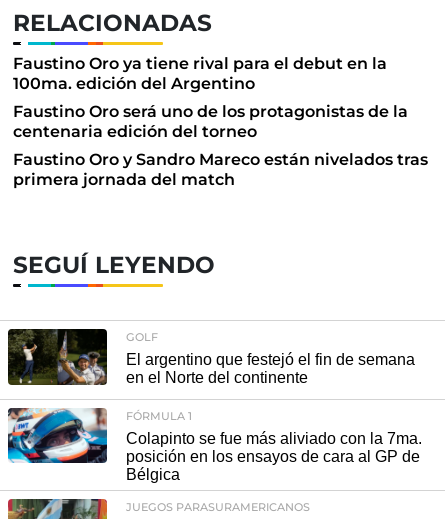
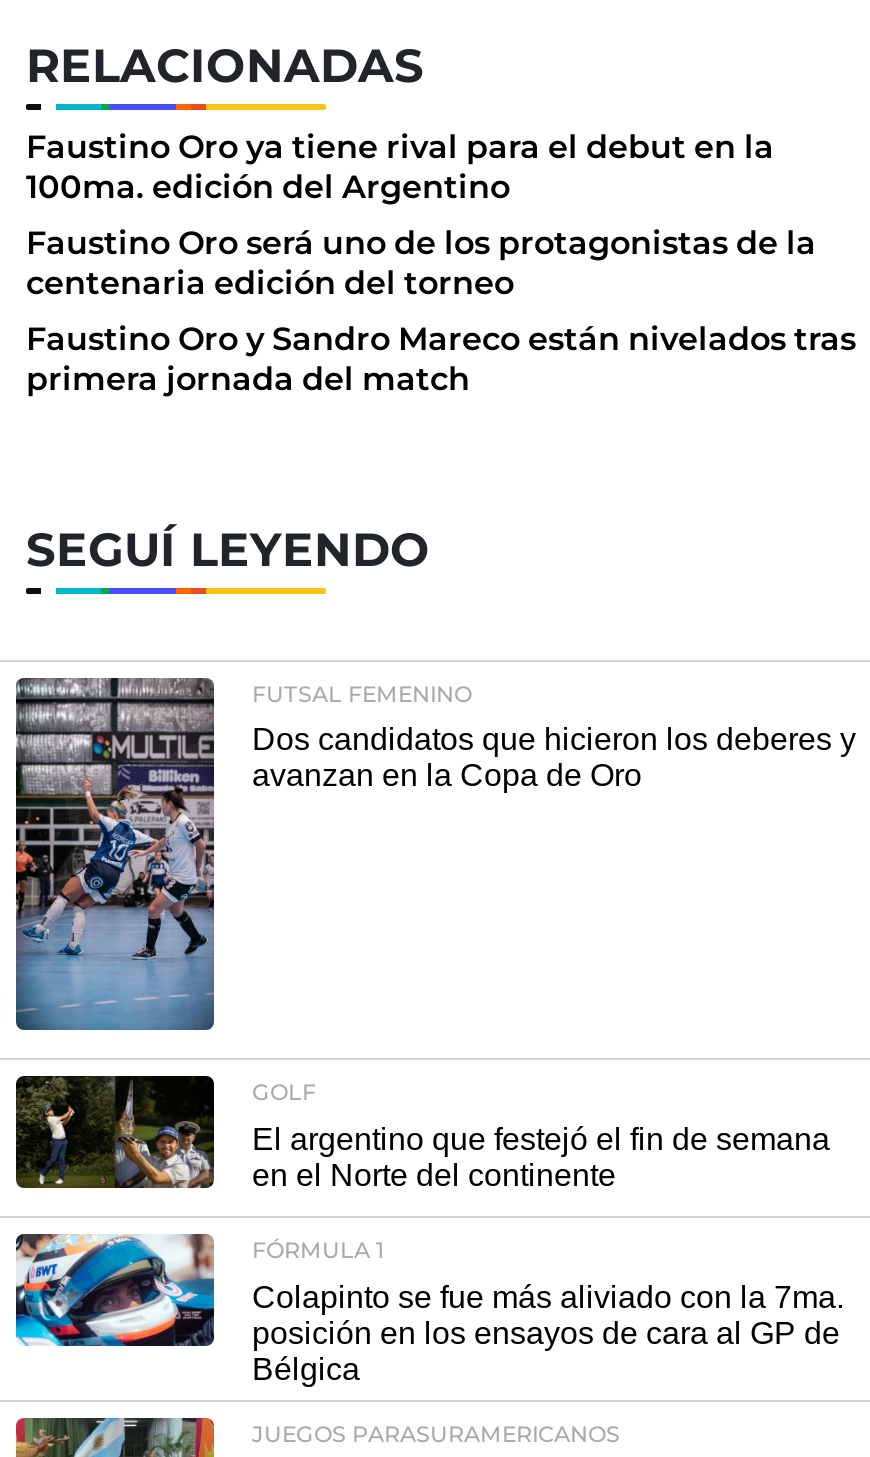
+ [image]
+ FUTSAL FEMENINO
+ Dos candidatos que hicieron los deberes y
+ avanzan en la Copa de Oro
